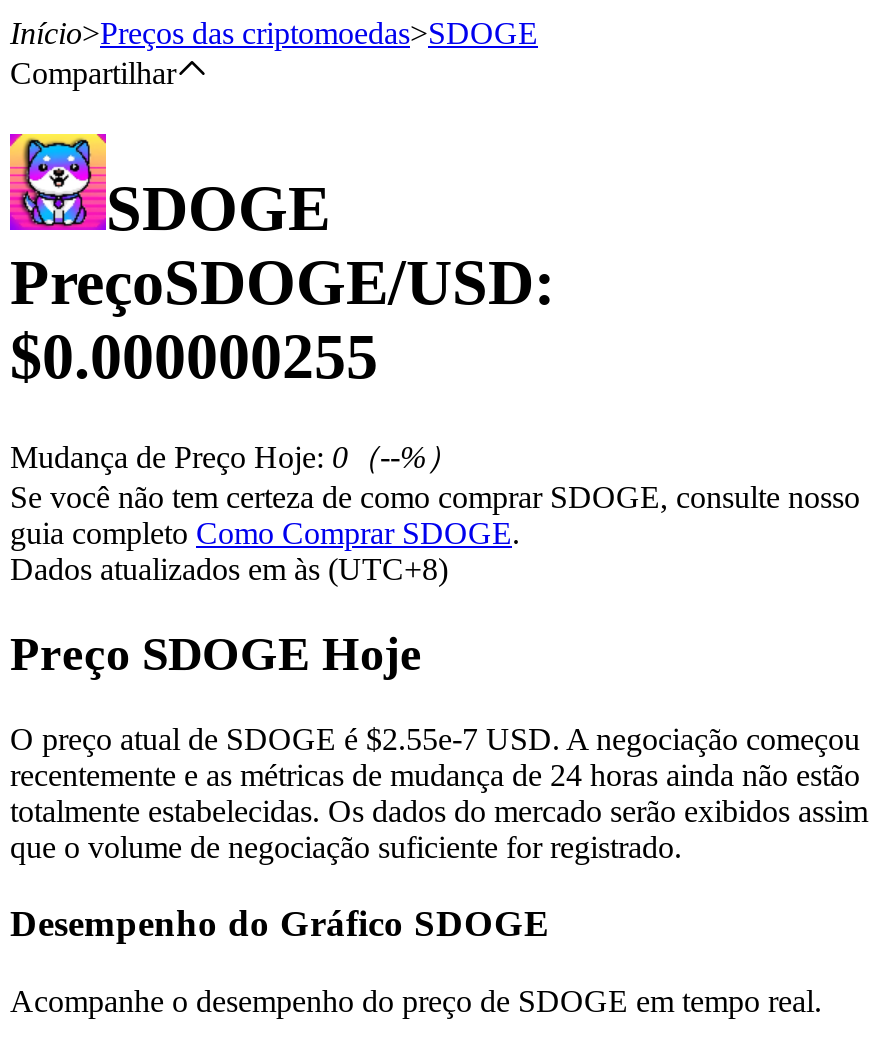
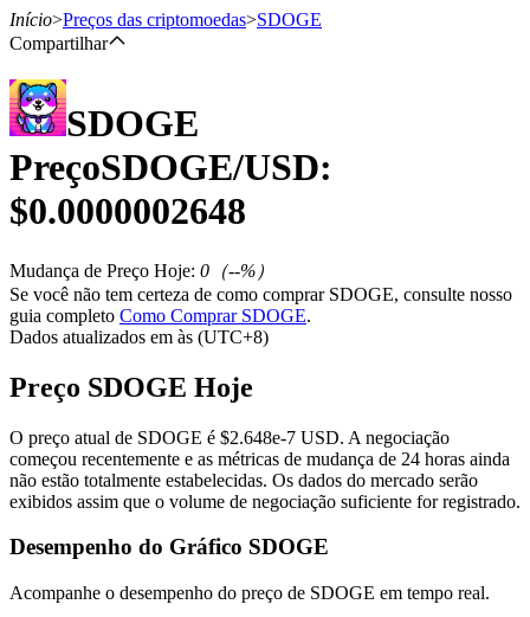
- $0.000000255
+ $0.0000002648

- O preço atual de SDOGE é $2.55e-7 USD. A negociação começou
- recentemente e as métricas de mudança de 24 horas ainda não estão
- totalmente estabelecidas. Os dados do mercado serão exibidos assim
- que o volume de negociação suficiente for registrado.
+ O preço atual de SDOGE é $2.648e-7 USD. A negociação
+ começou recentemente e as métricas de mudança de 24 horas ainda
+ não estão totalmente estabelecidas. Os dados do mercado serão
+ exibidos assim que o volume de negociação suficiente for registrado.
